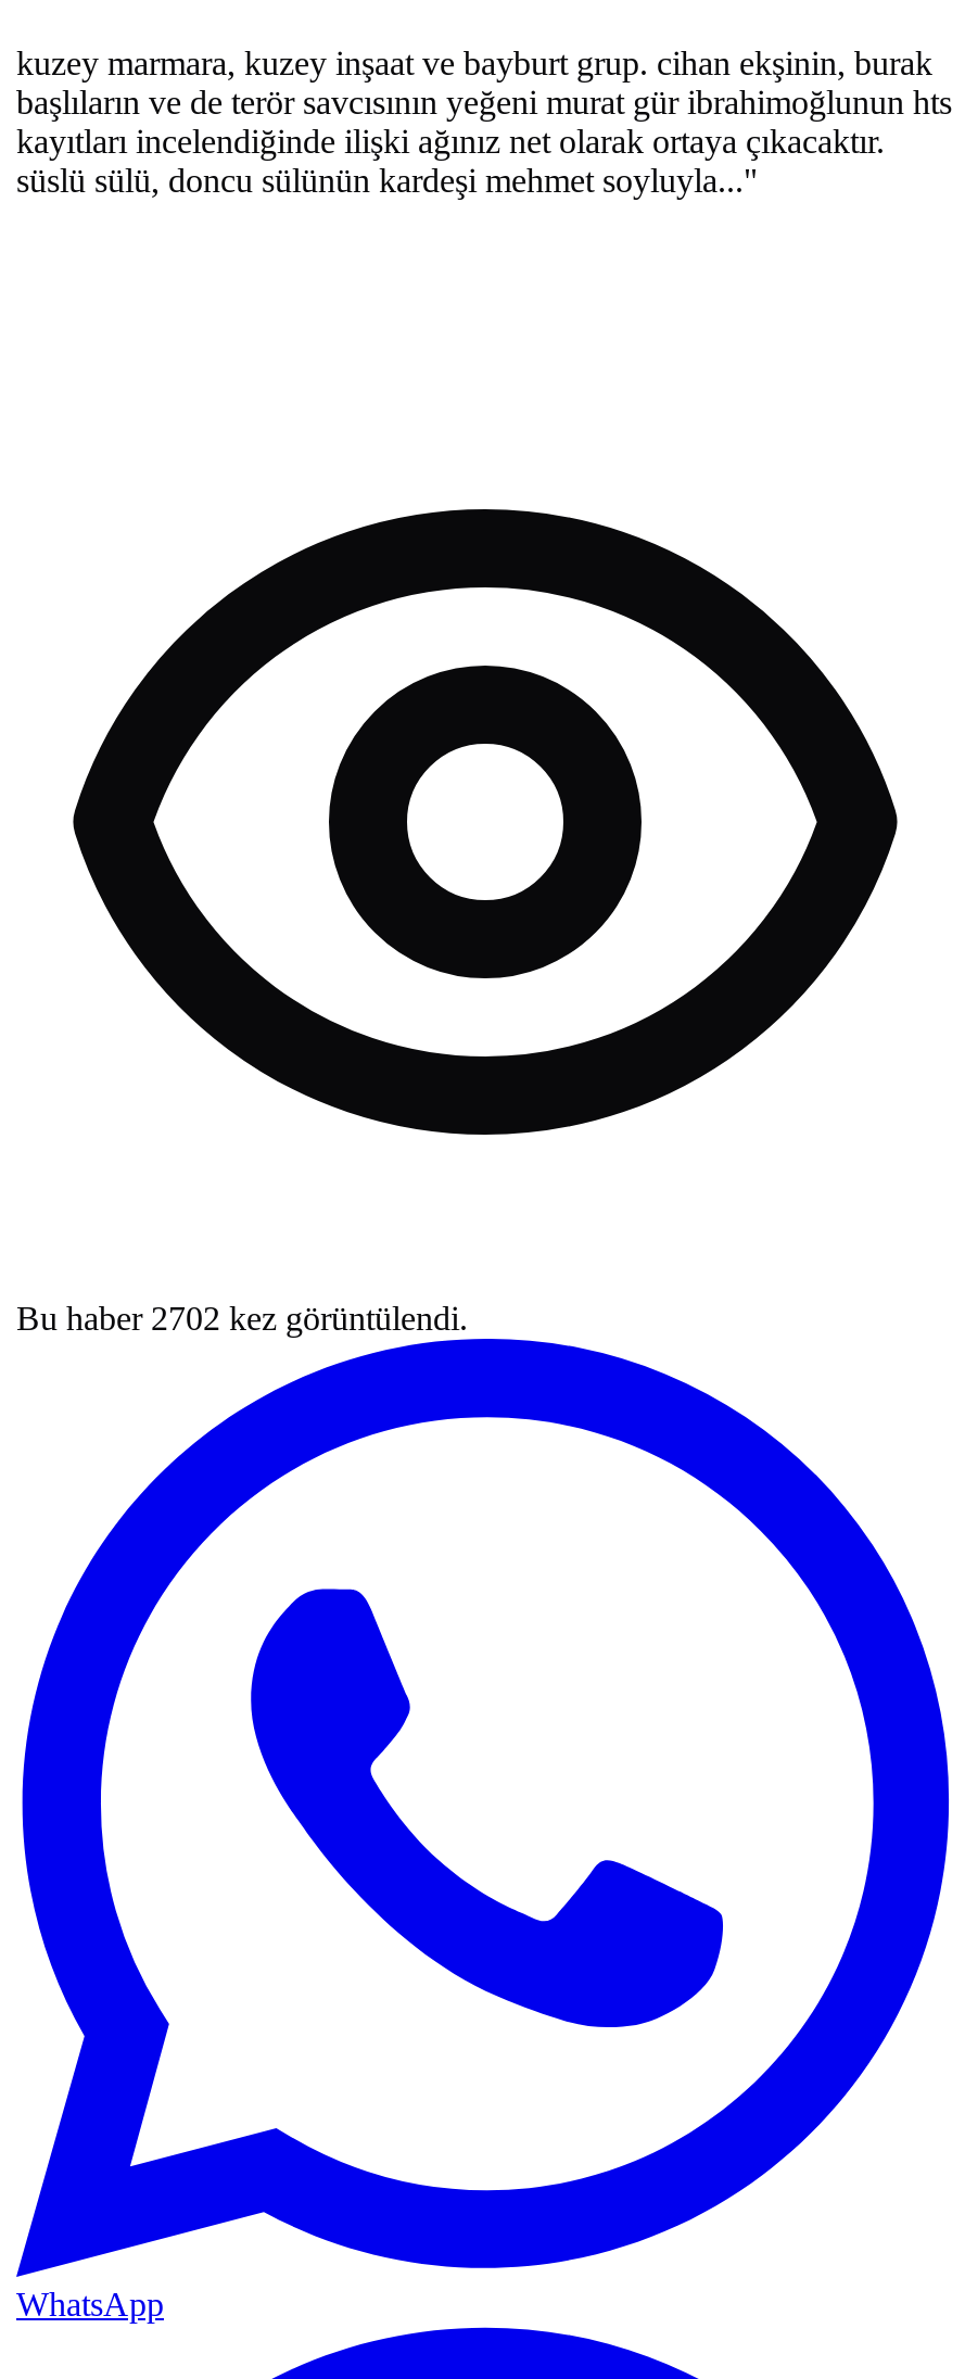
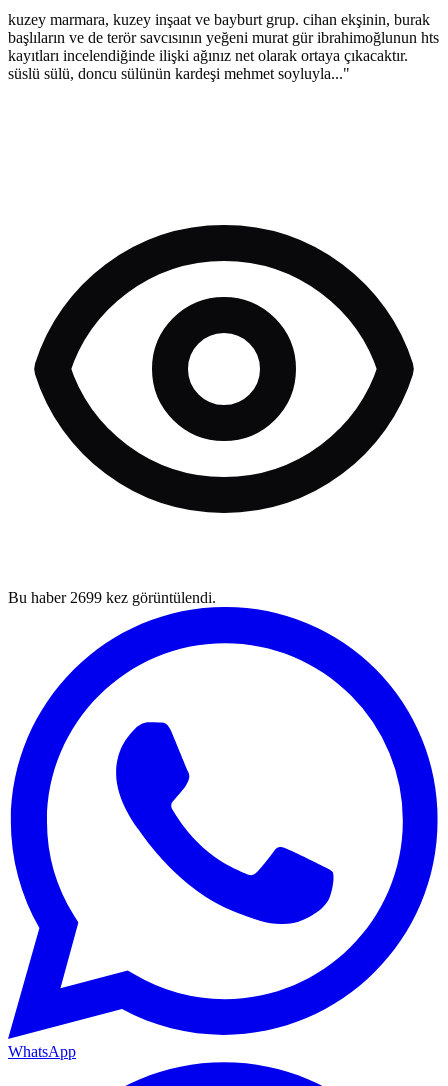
- Bu haber 2702 kez görüntülendi.
+ Bu haber 2699 kez görüntülendi.
